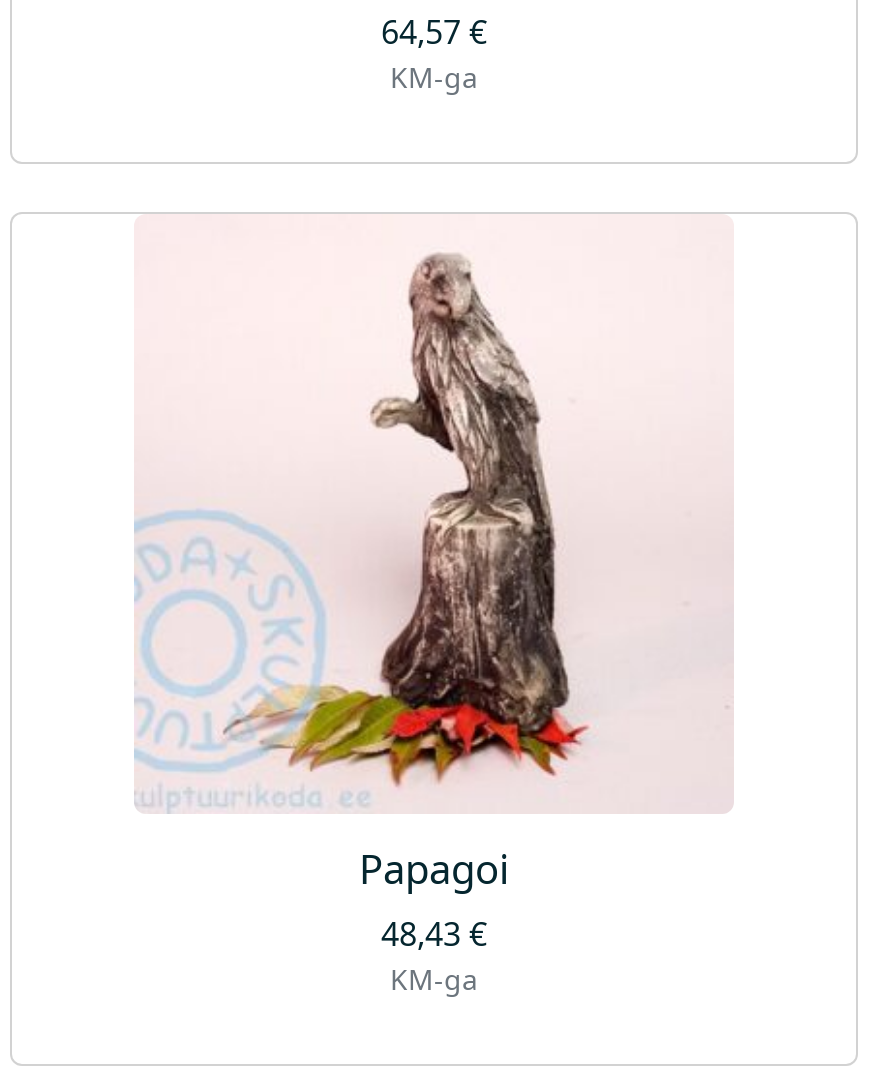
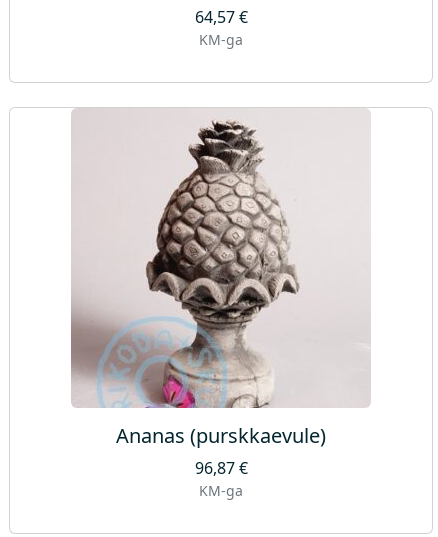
- [image]
- Papagoi
- 48,43 €
+ [image]
+ Ananas (purskkaevule)
+ 96,87 €
